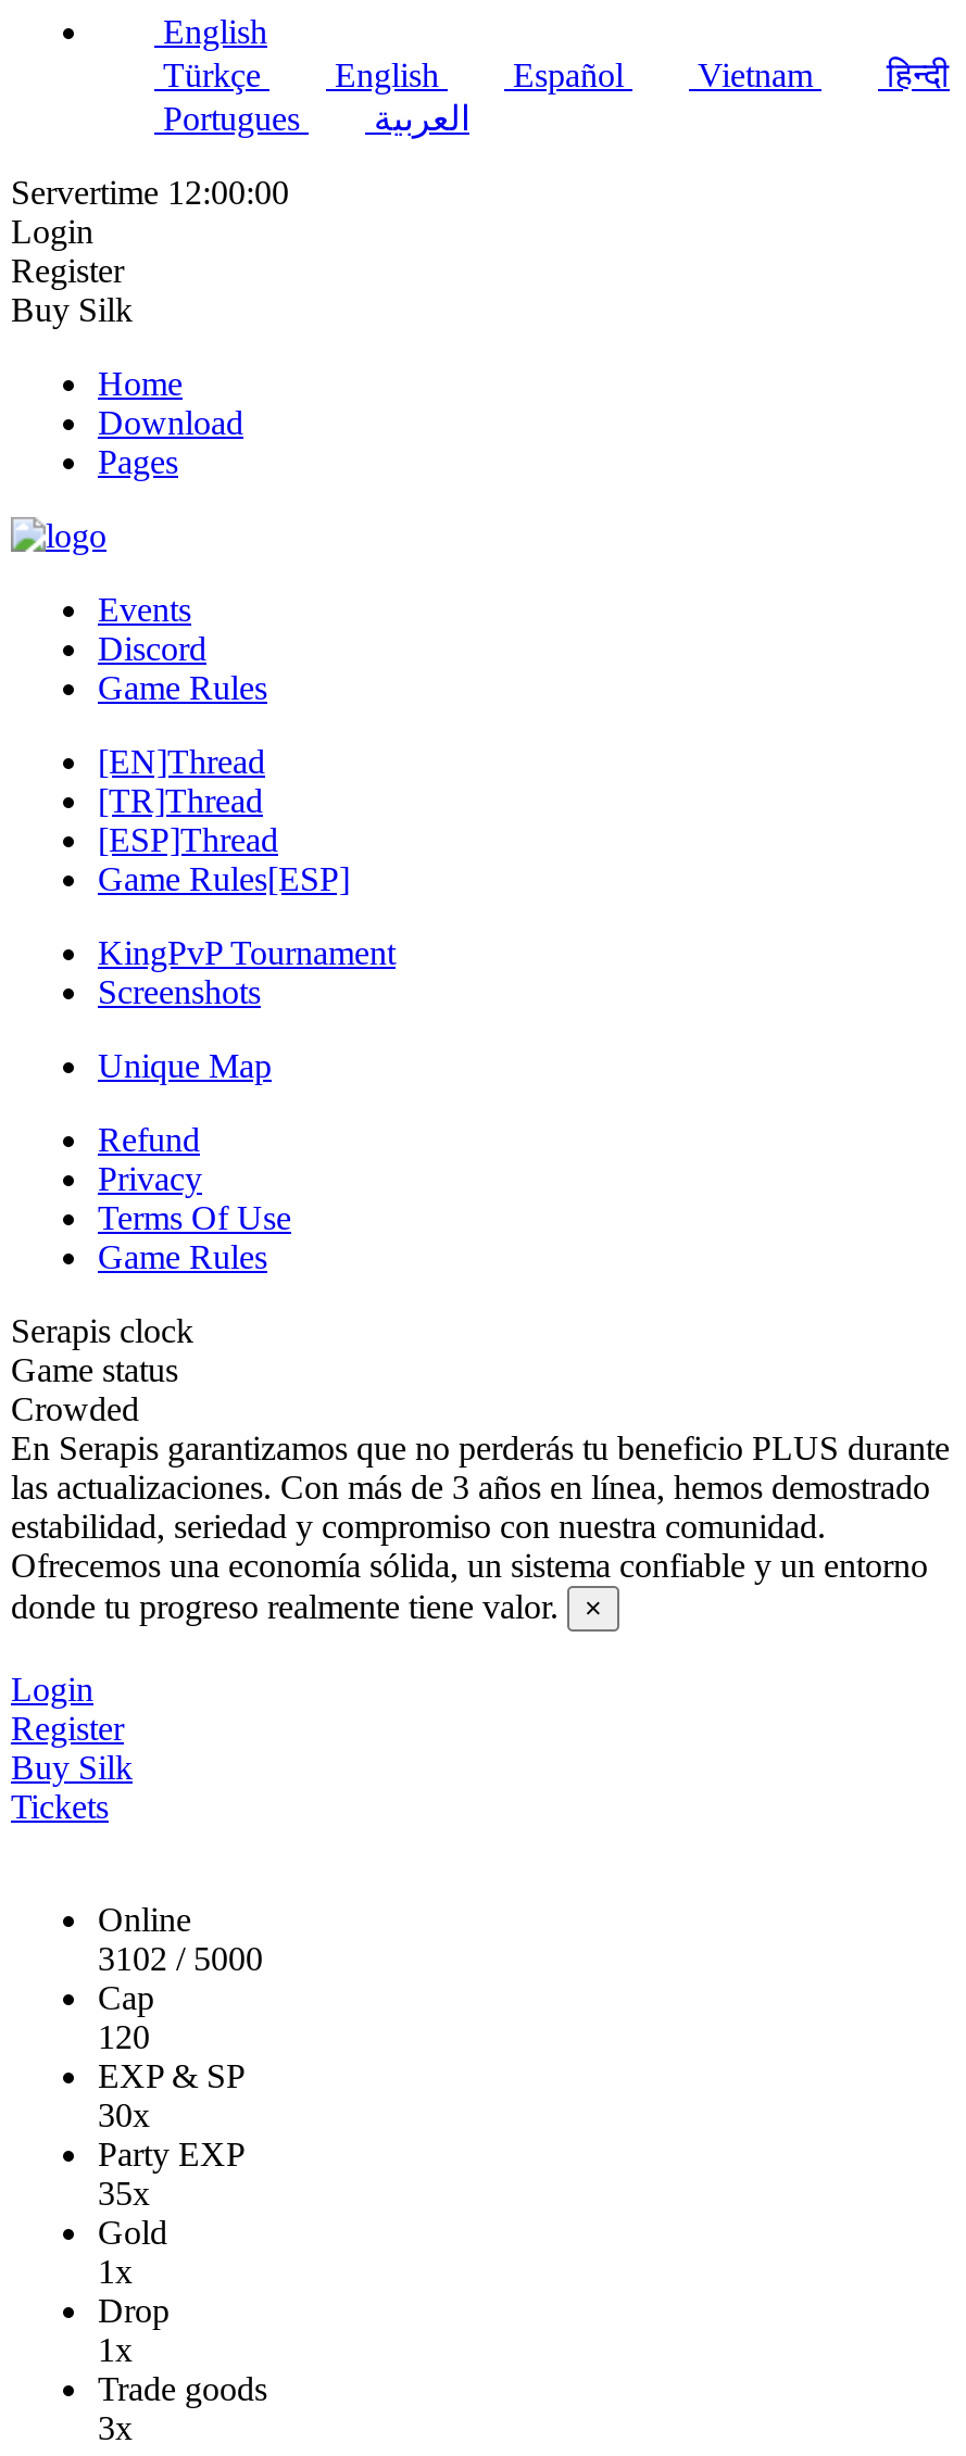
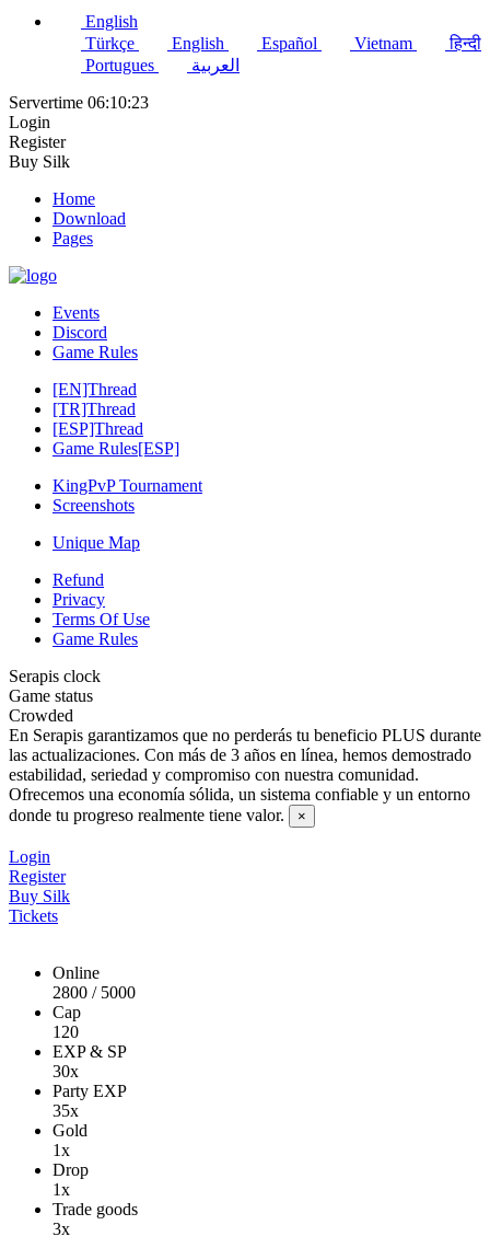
- Servertime 12:00:00
+ Servertime 06:10:23

- 3102 / 5000
+ 2800 / 5000
